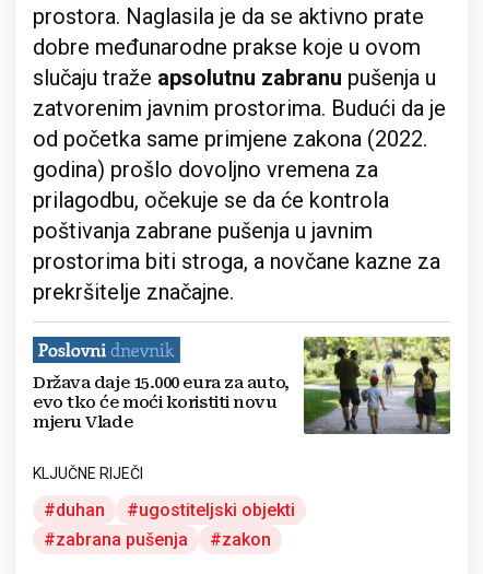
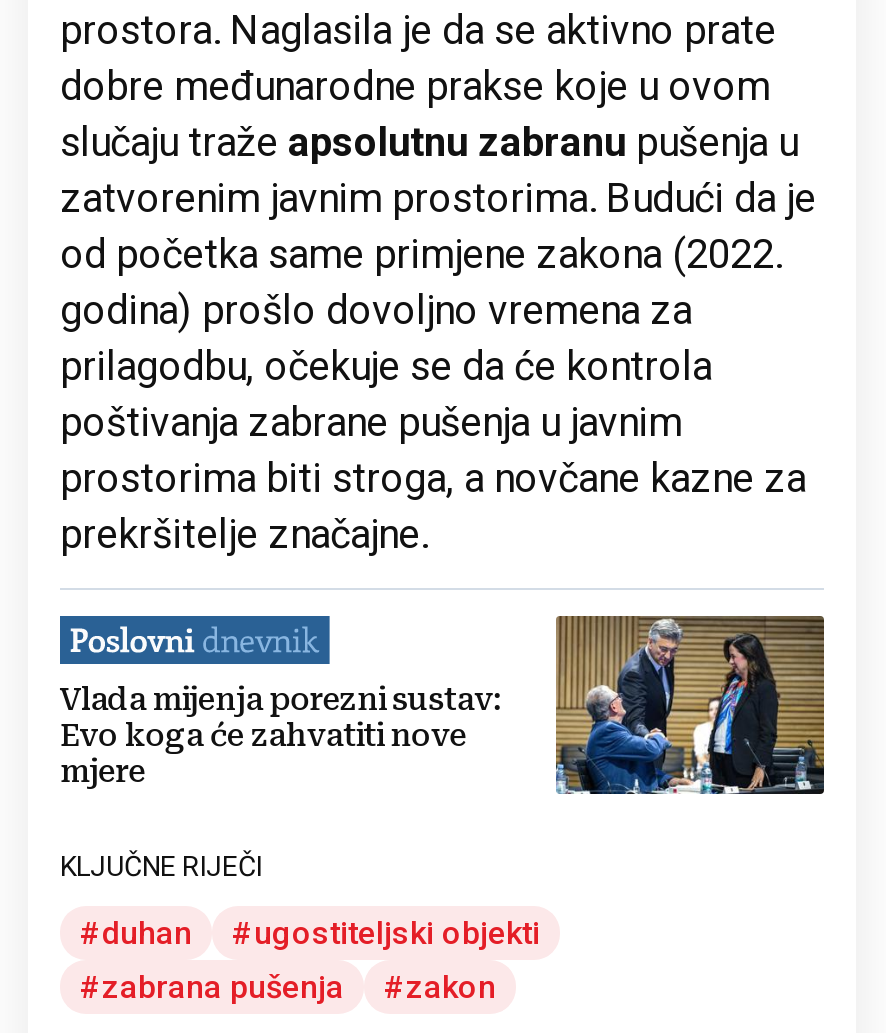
- [image]
- Država daje 15.000 eura za auto,
- evo tko će moći koristiti novu
- mjeru Vlade
+ [image]
+ Vlada mijenja porezni sustav:
+ Evo koga će zahvatiti nove
+ mjere
